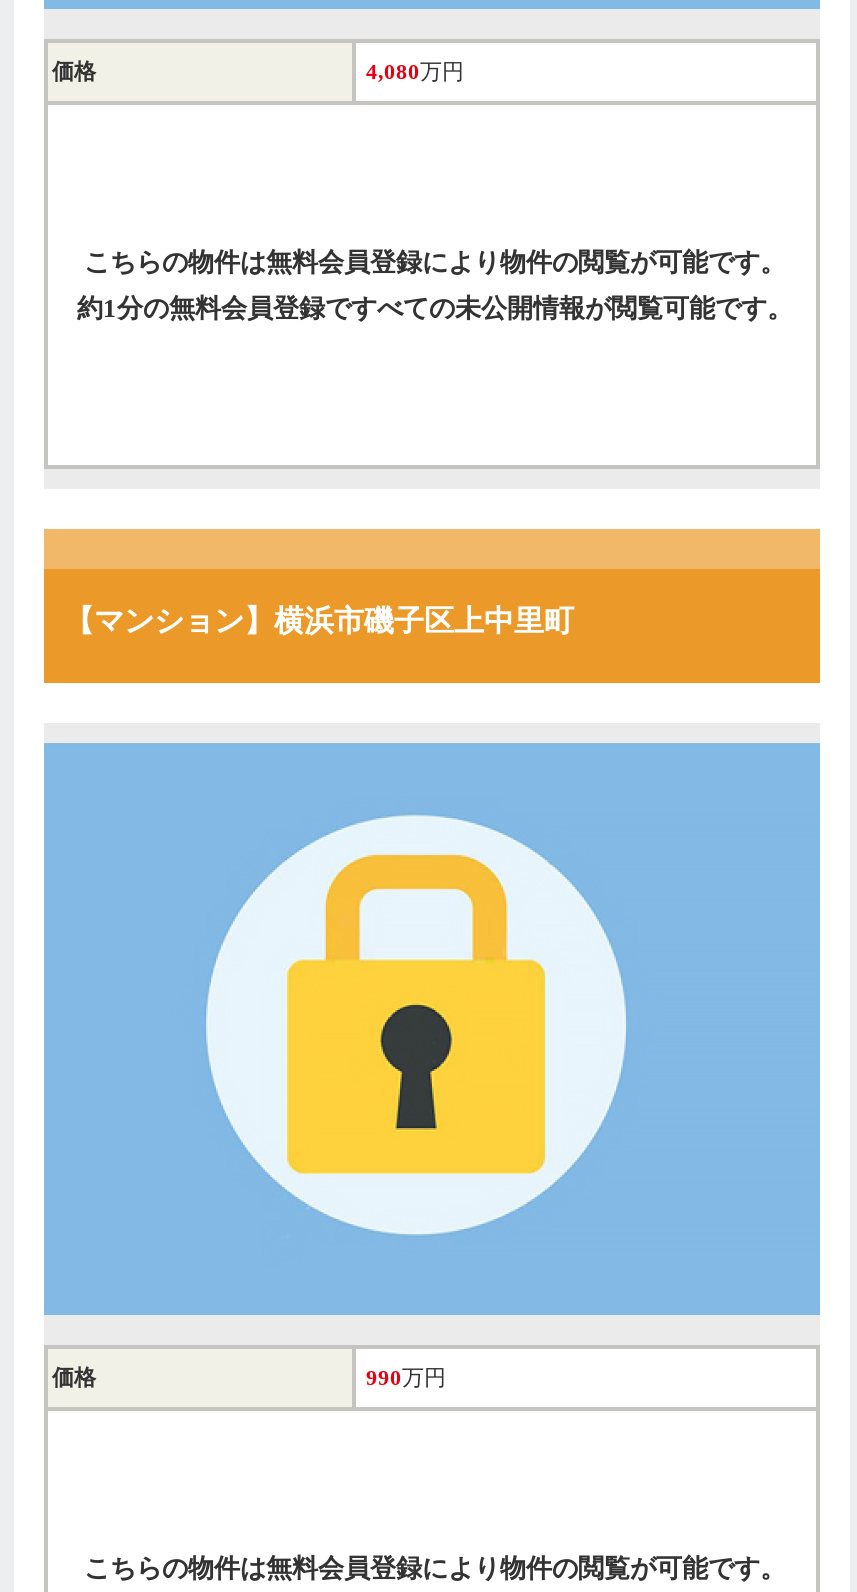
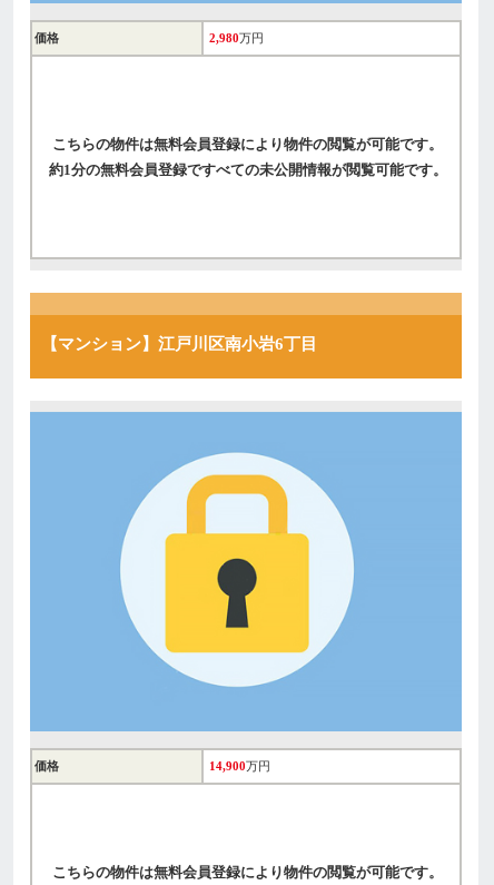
- 4,080万円
+ 2,980万円

- 【マンション】横浜市磯子区上中里町
+ 【マンション】江戸川区南小岩6丁目

- 990万円
+ 14,900万円
